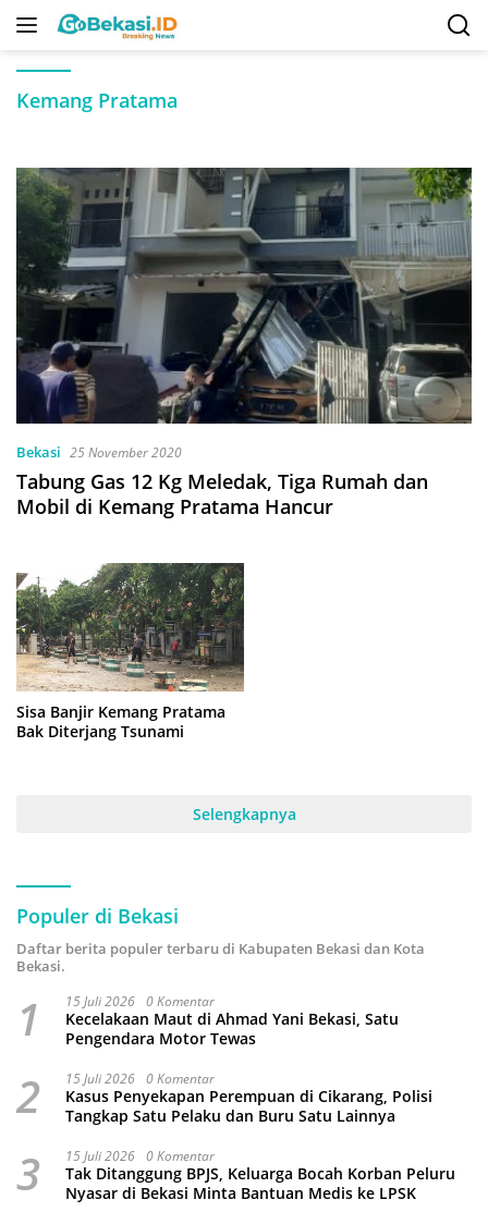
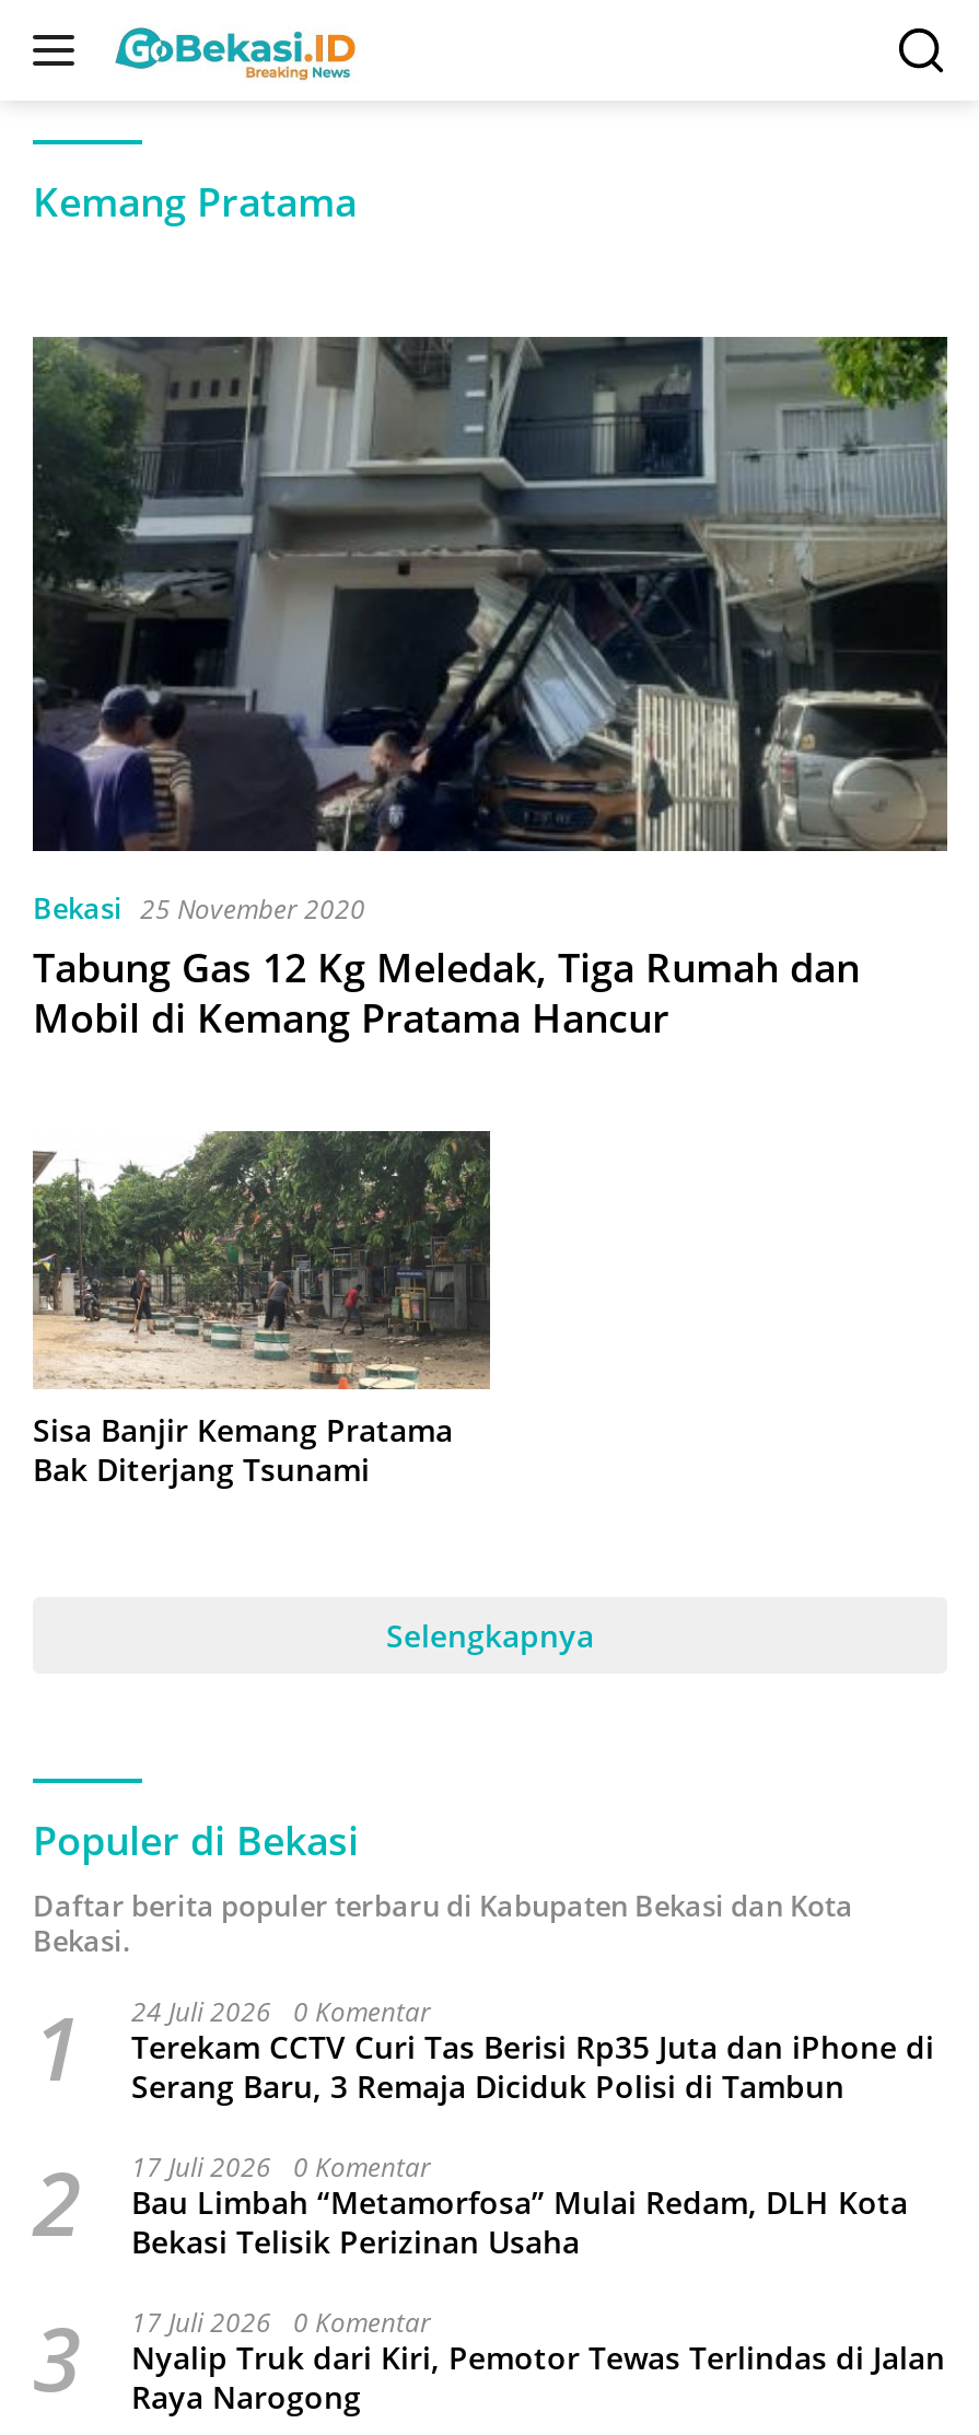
- 15 Juli 2026 0 Komentar
- Kecelakaan Maut di Ahmad Yani Bekasi, Satu
- Pengendara Motor Tewas
+ 24 Juli 2026 0 Komentar
+ Terekam CCTV Curi Tas Berisi Rp35 Juta dan iPhone di
+ Serang Baru, 3 Remaja Diciduk Polisi di Tambun

- 15 Juli 2026 0 Komentar
- Kasus Penyekapan Perempuan di Cikarang, Polisi
- Tangkap Satu Pelaku dan Buru Satu Lainnya
+ 17 Juli 2026 0 Komentar
+ Bau Limbah “Metamorfosa” Mulai Redam, DLH Kota
+ Bekasi Telisik Perizinan Usaha

- 15 Juli 2026 0 Komentar
- Tak Ditanggung BPJS, Keluarga Bocah Korban Peluru
- Nyasar di Bekasi Minta Bantuan Medis ke LPSK
+ 17 Juli 2026 0 Komentar
+ Nyalip Truk dari Kiri, Pemotor Tewas Terlindas di Jalan
+ Raya Narogong
